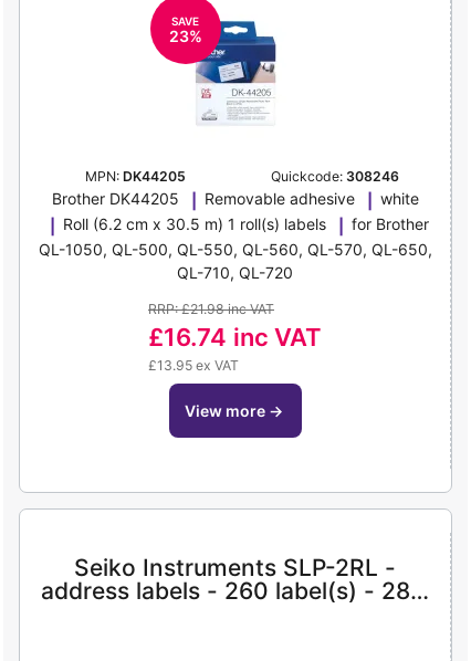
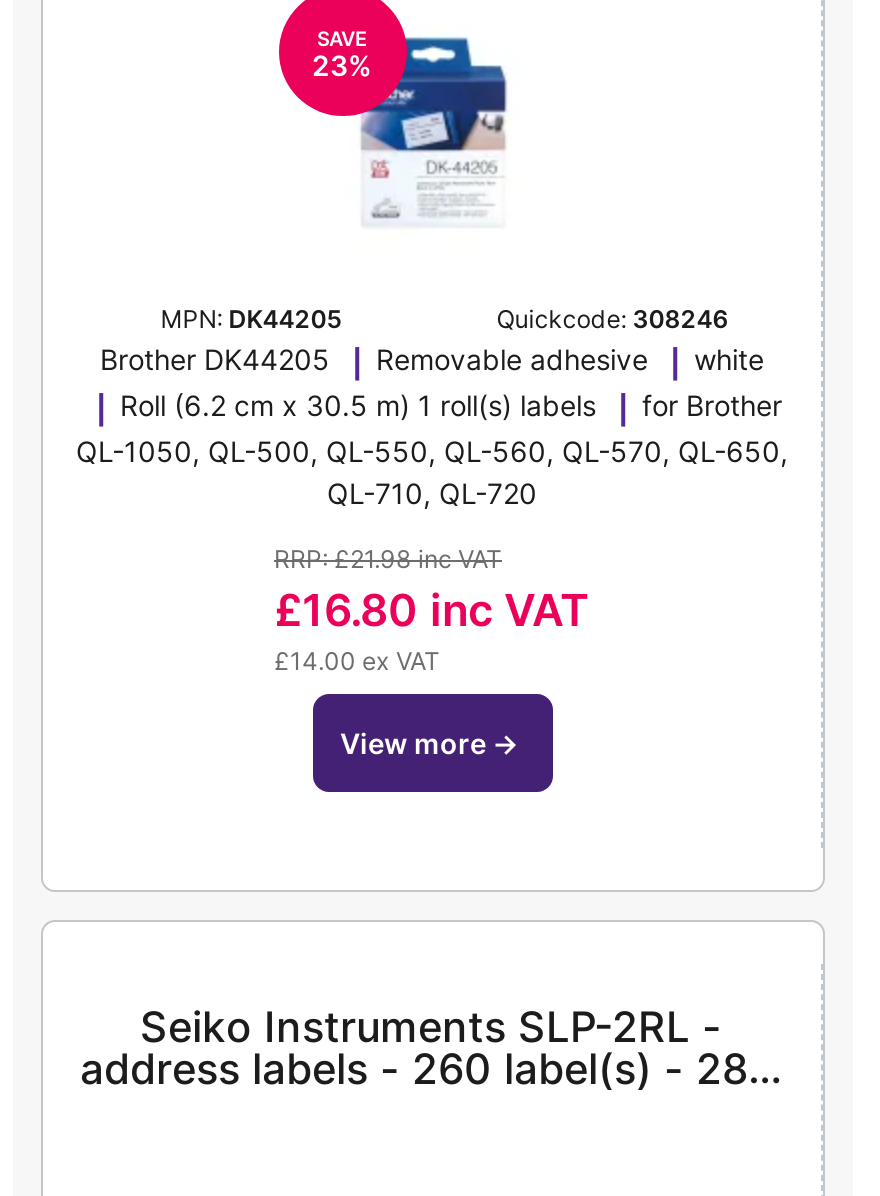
- £16.74 inc VAT
+ £16.80 inc VAT

- £13.95 ex VAT
+ £14.00 ex VAT
